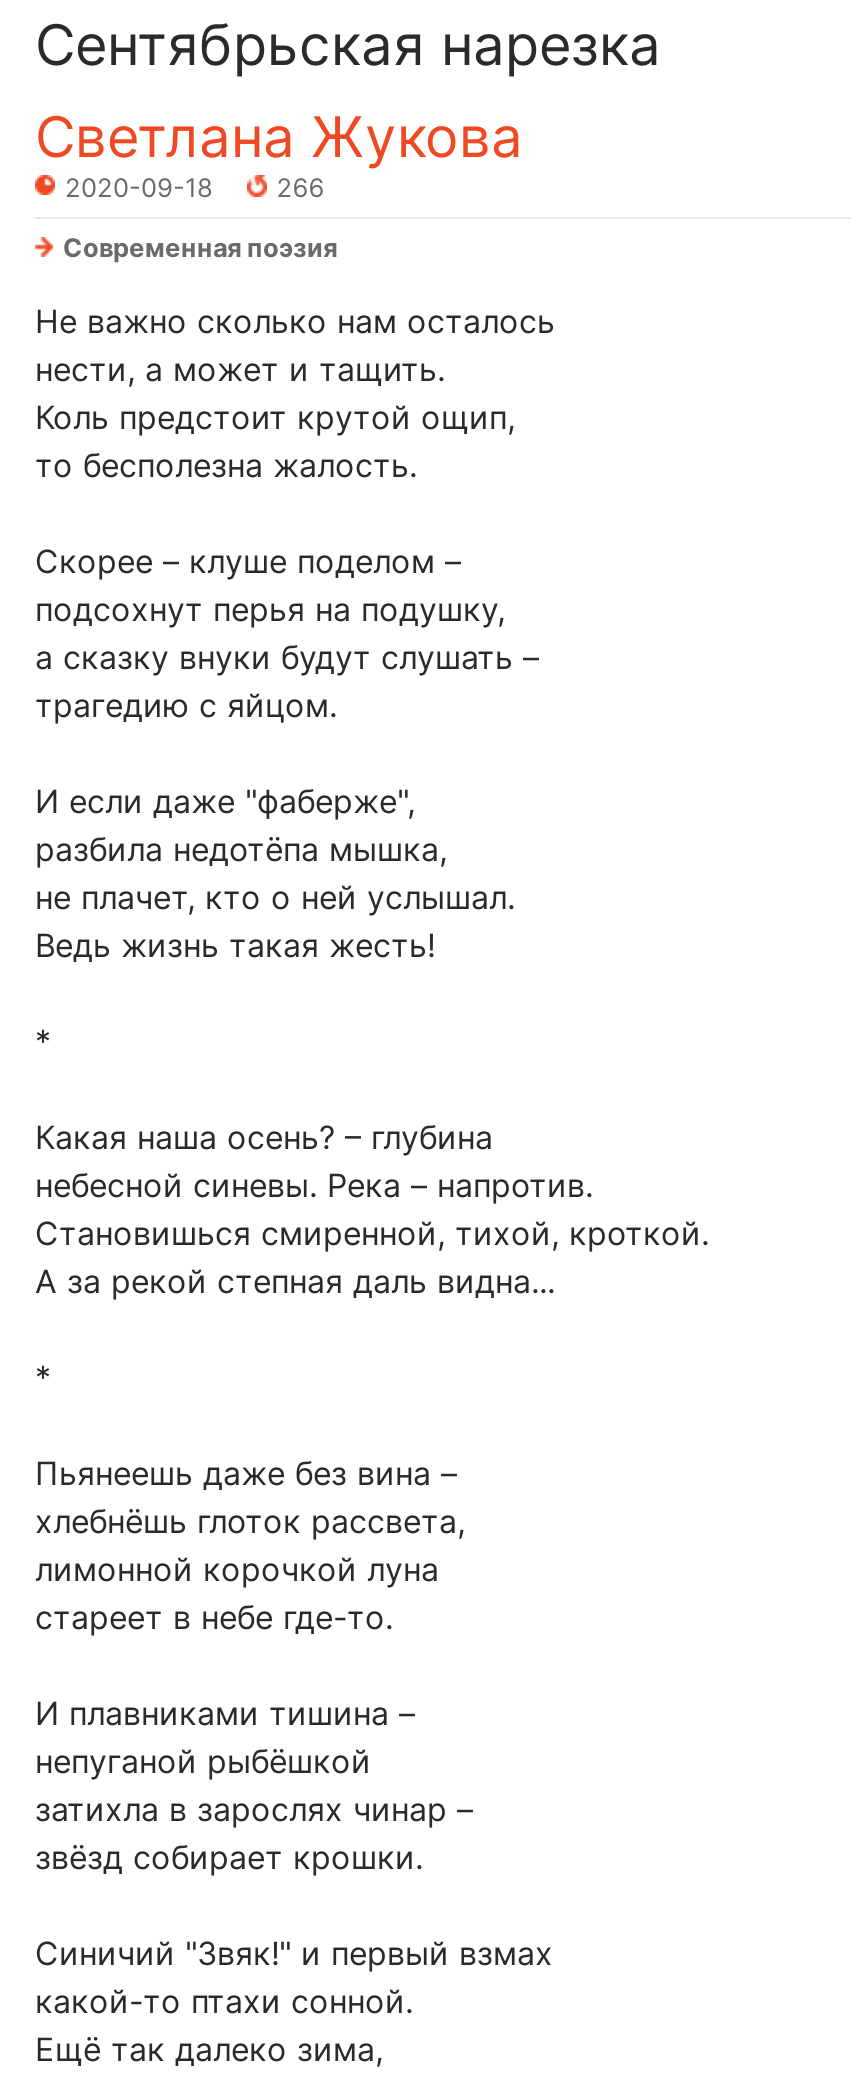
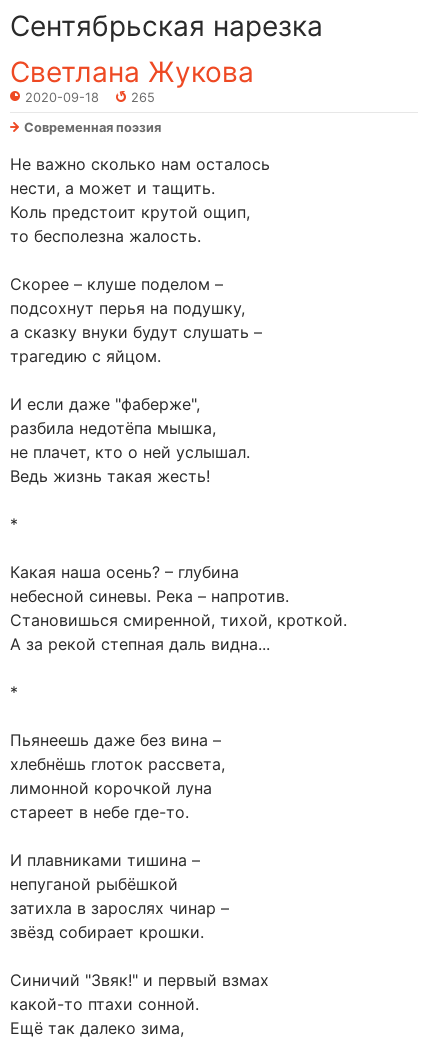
- 266
+ 265
